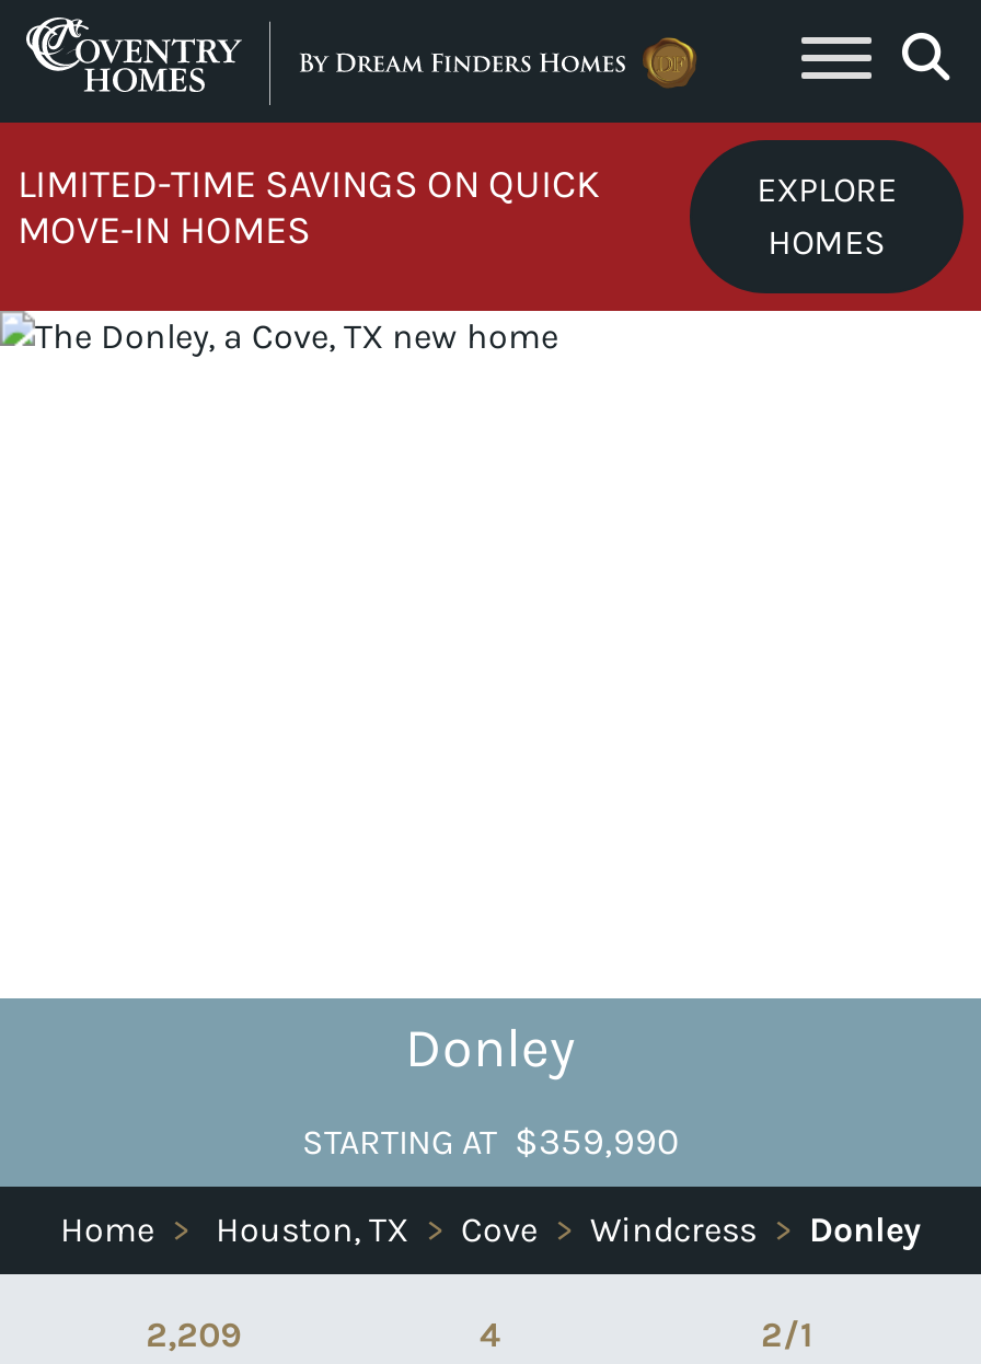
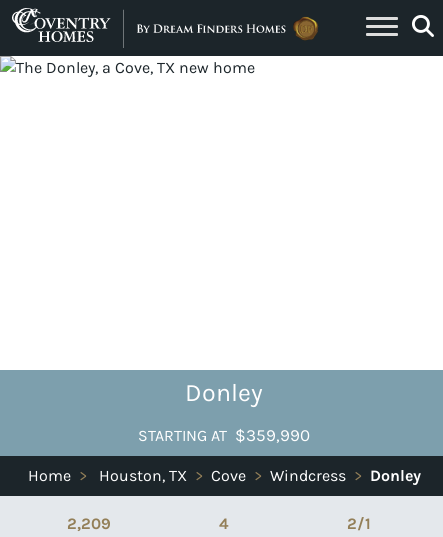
- [image]
- LIMITED-TIME SAVINGS ON QUICK
- MOVE-IN HOMES

- EXPLORE
- HOMES
